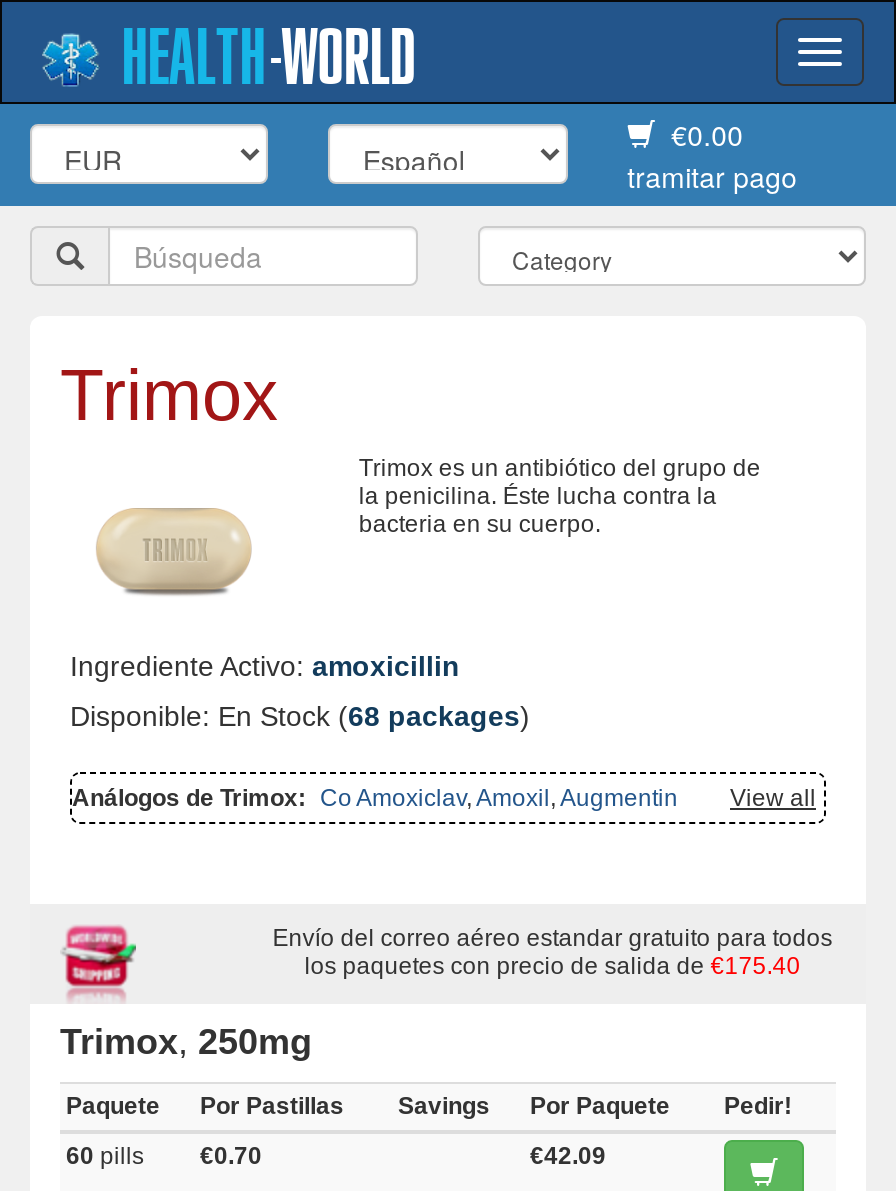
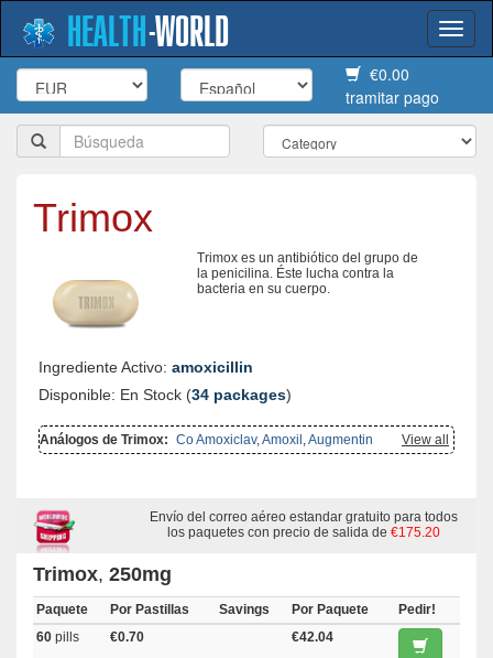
- Disponible: En Stock (68 packages)
+ Disponible: En Stock (34 packages)

- los paquetes con precio de salida de €175.40
+ los paquetes con precio de salida de €175.20

- €42.09
+ €42.04
